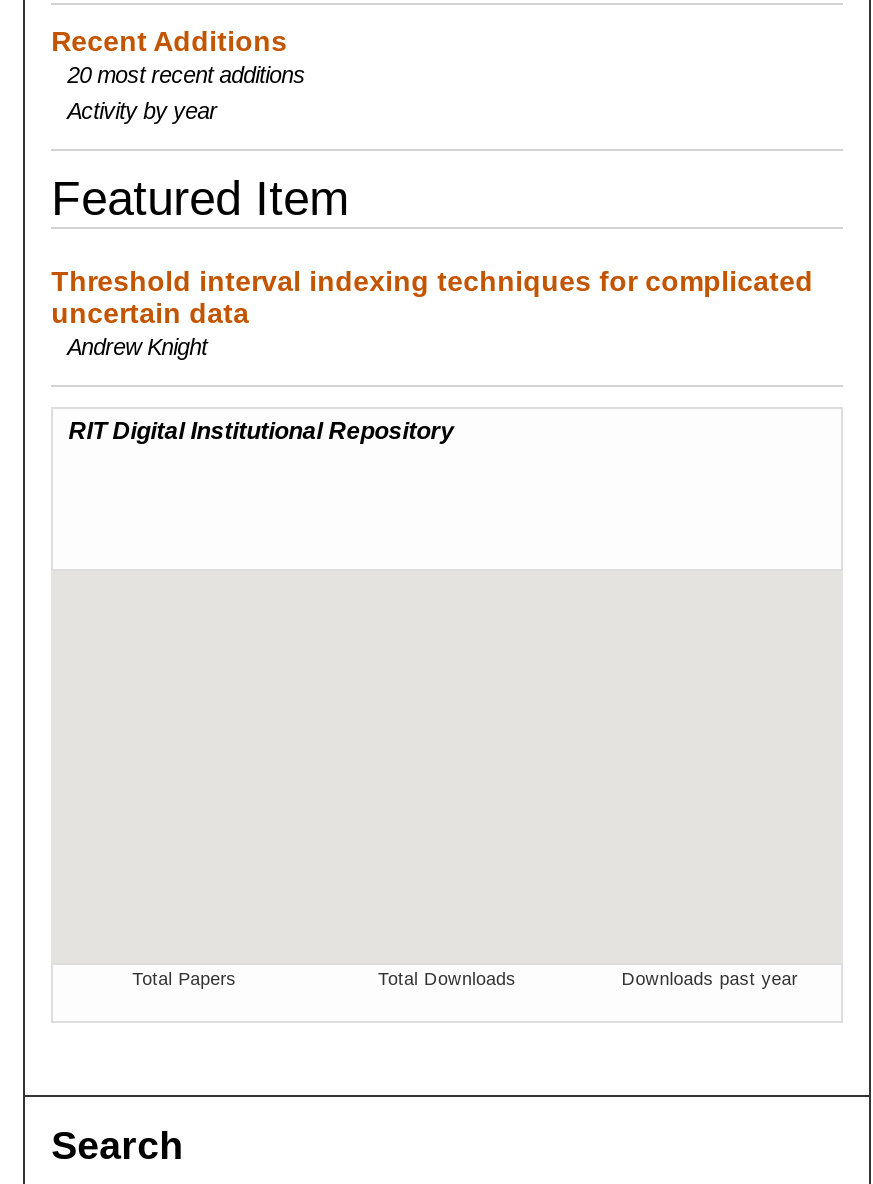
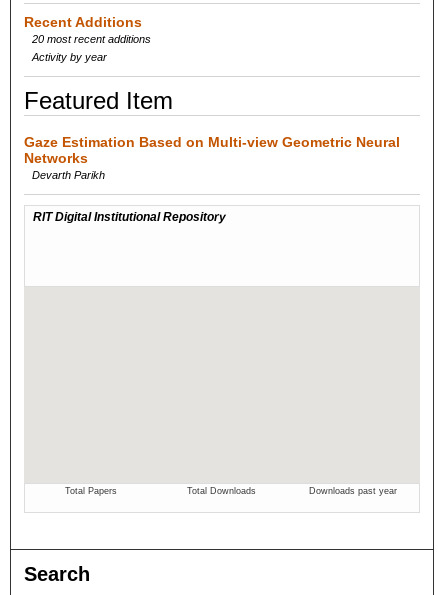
- Threshold interval indexing techniques for complicated
- uncertain data
- Andrew Knight
+ Gaze Estimation Based on Multi-view Geometric Neural
+ Networks
+ Devarth Parikh
